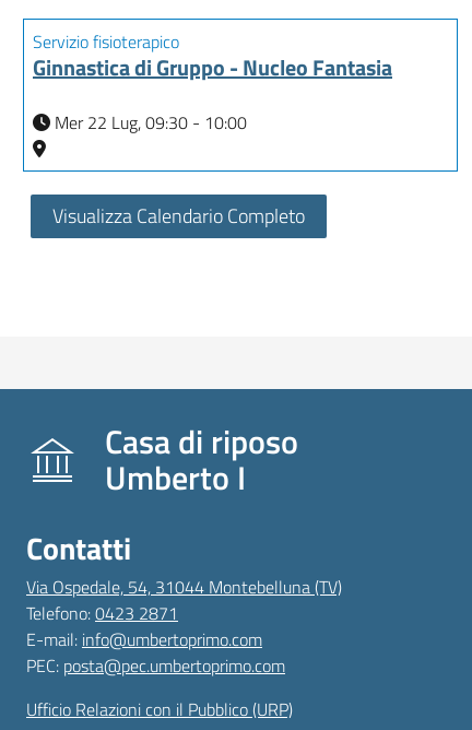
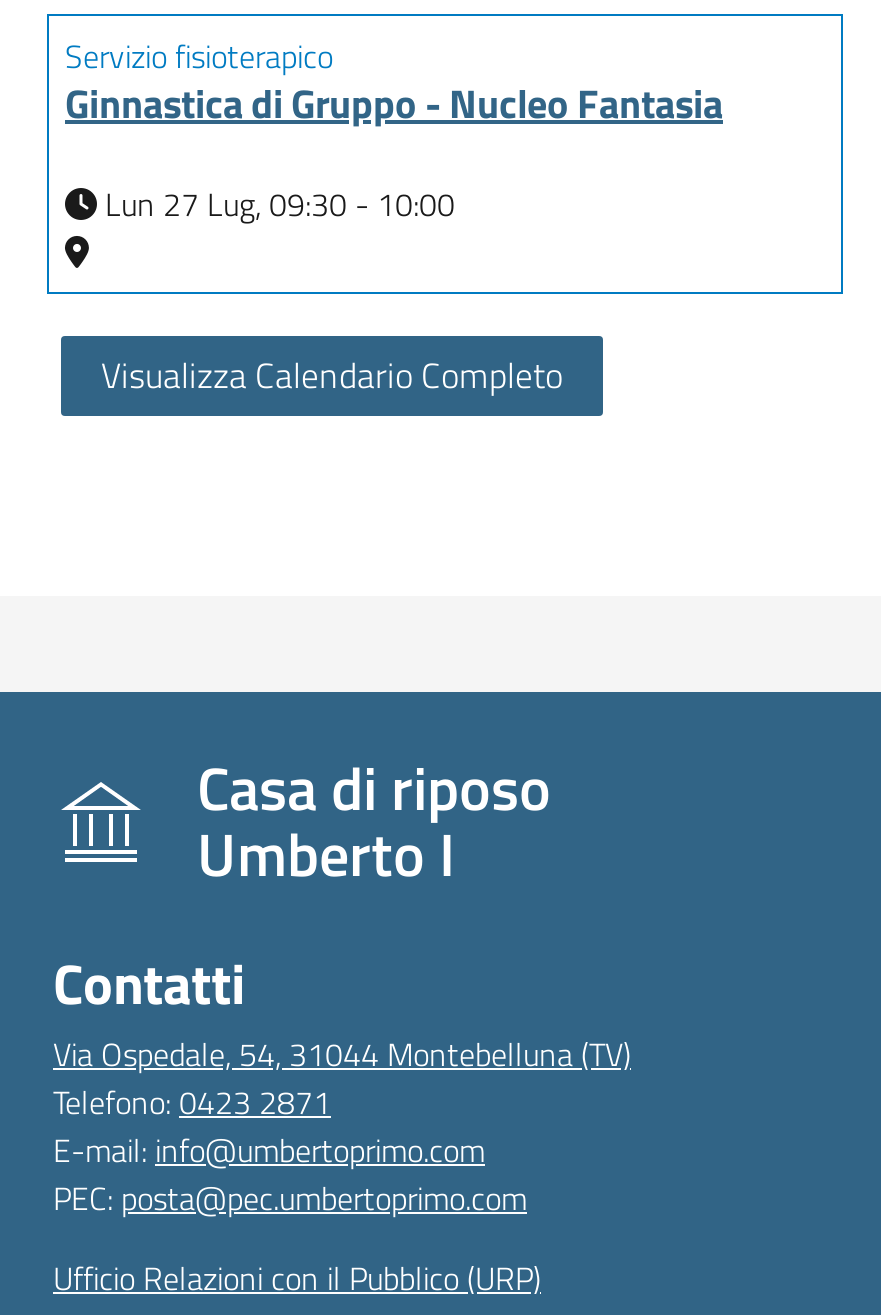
- Mer 22 Lug, 09:30 - 10:00
+ Lun 27 Lug, 09:30 - 10:00
